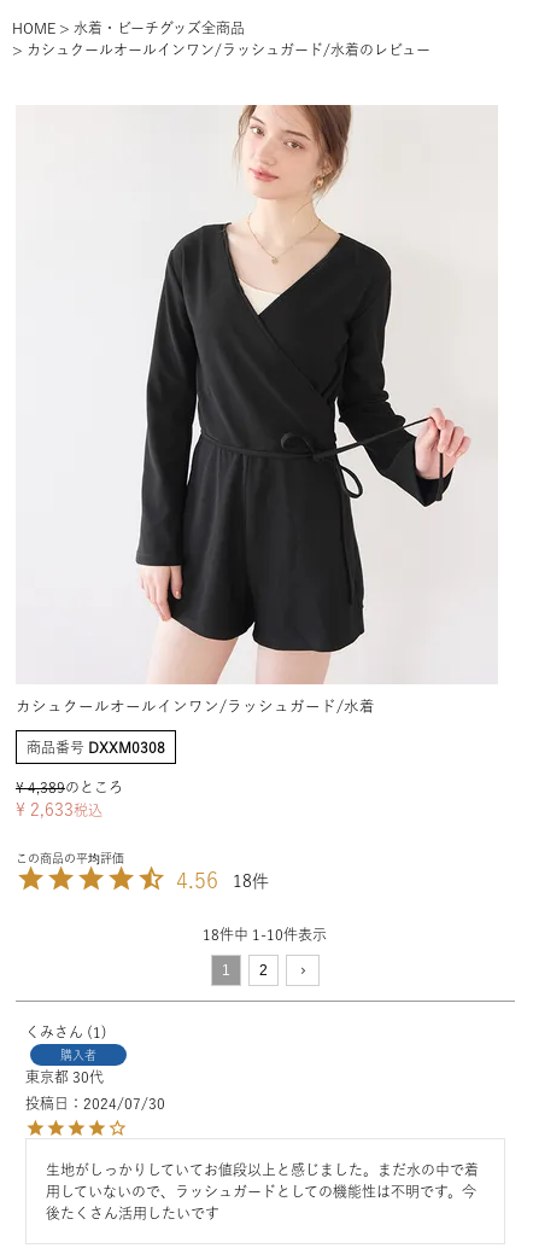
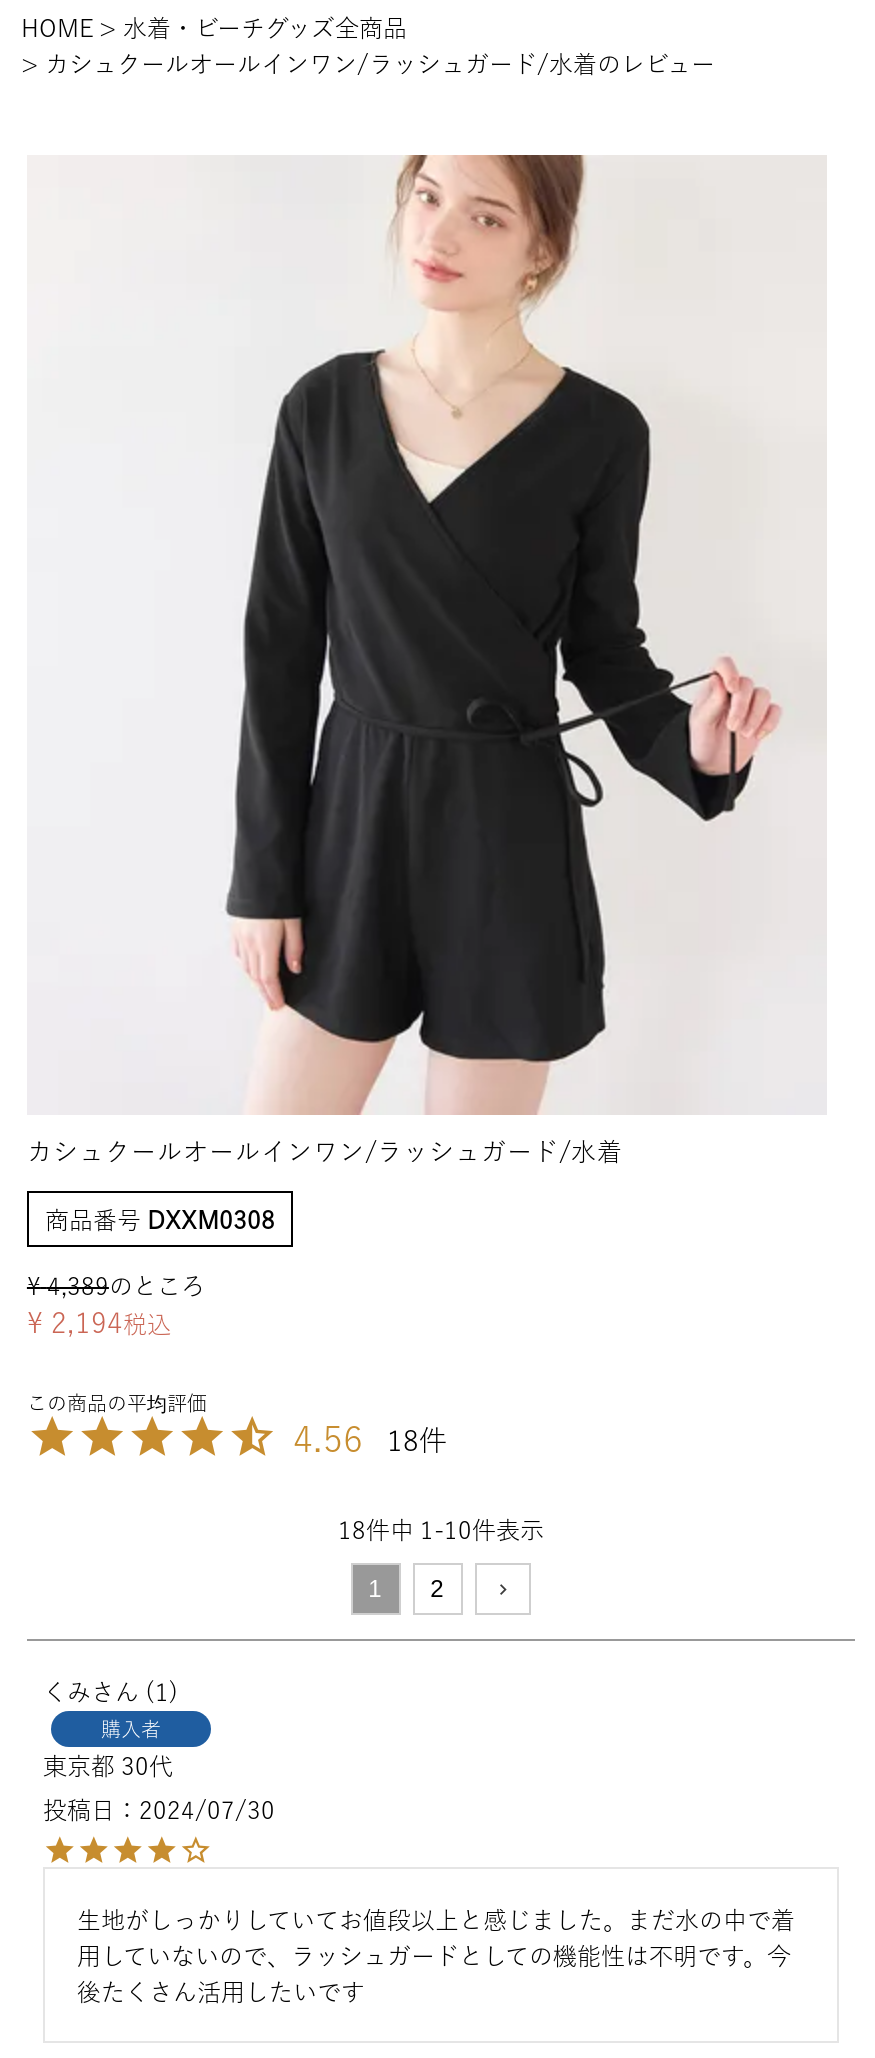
- ¥ 2,633税込
+ ¥ 2,194税込
